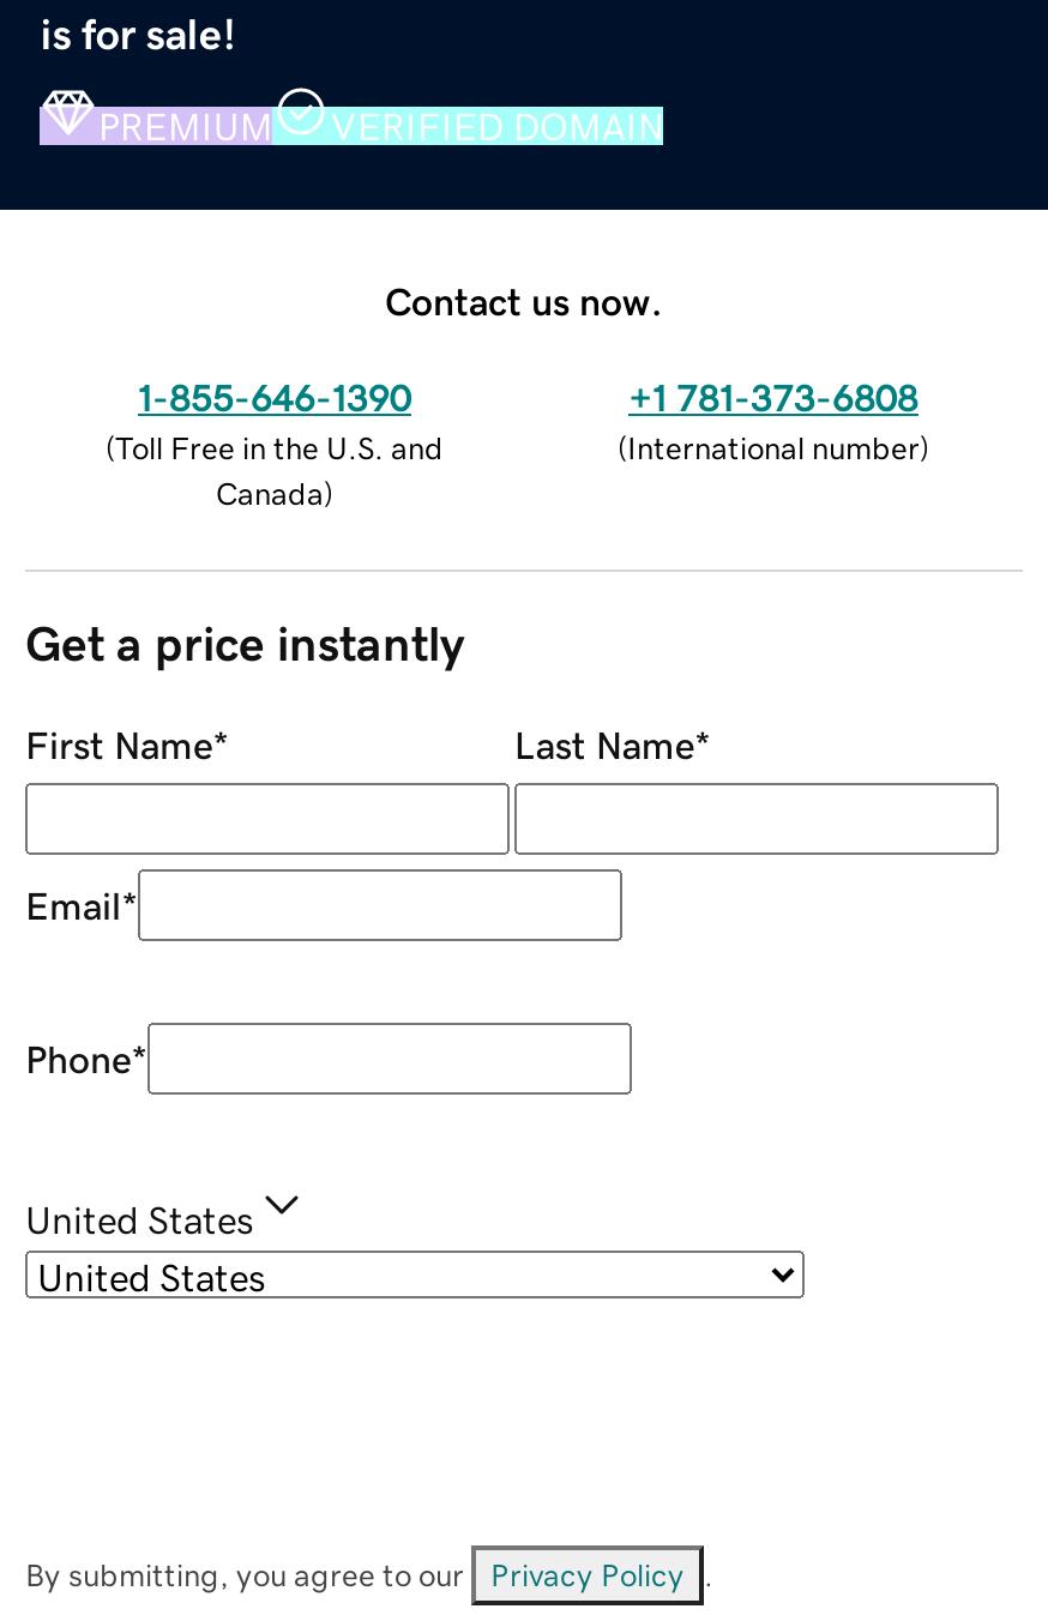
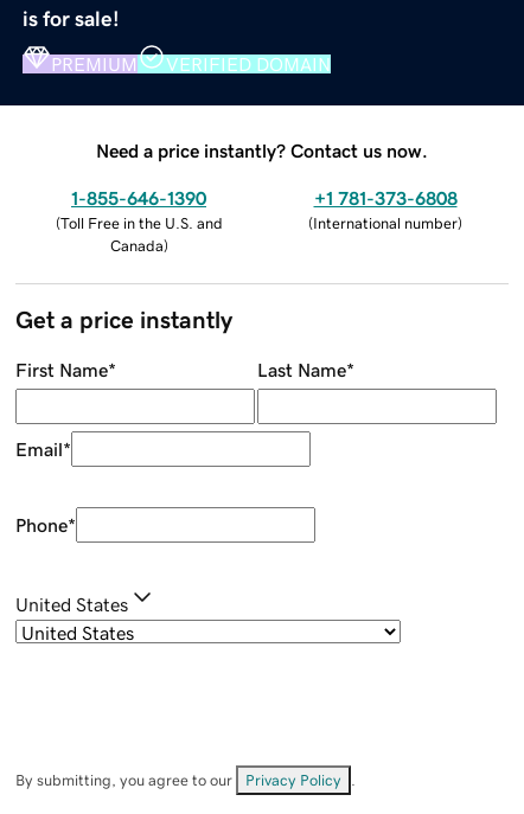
- Contact us now.
+ Need a price instantly? Contact us now.
